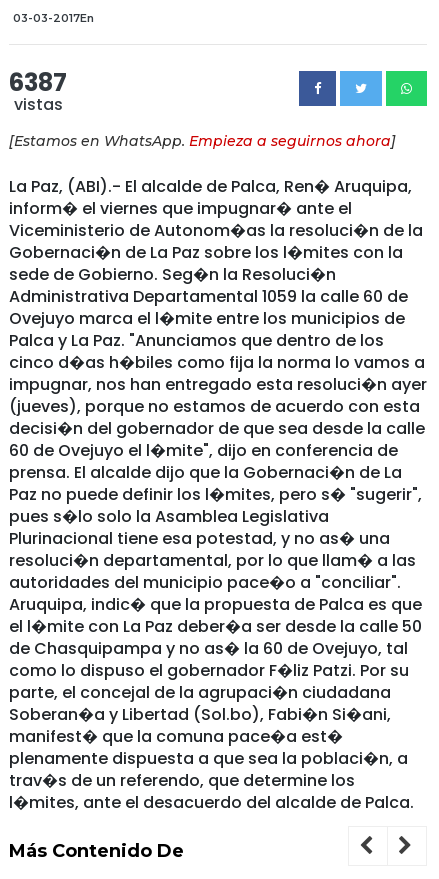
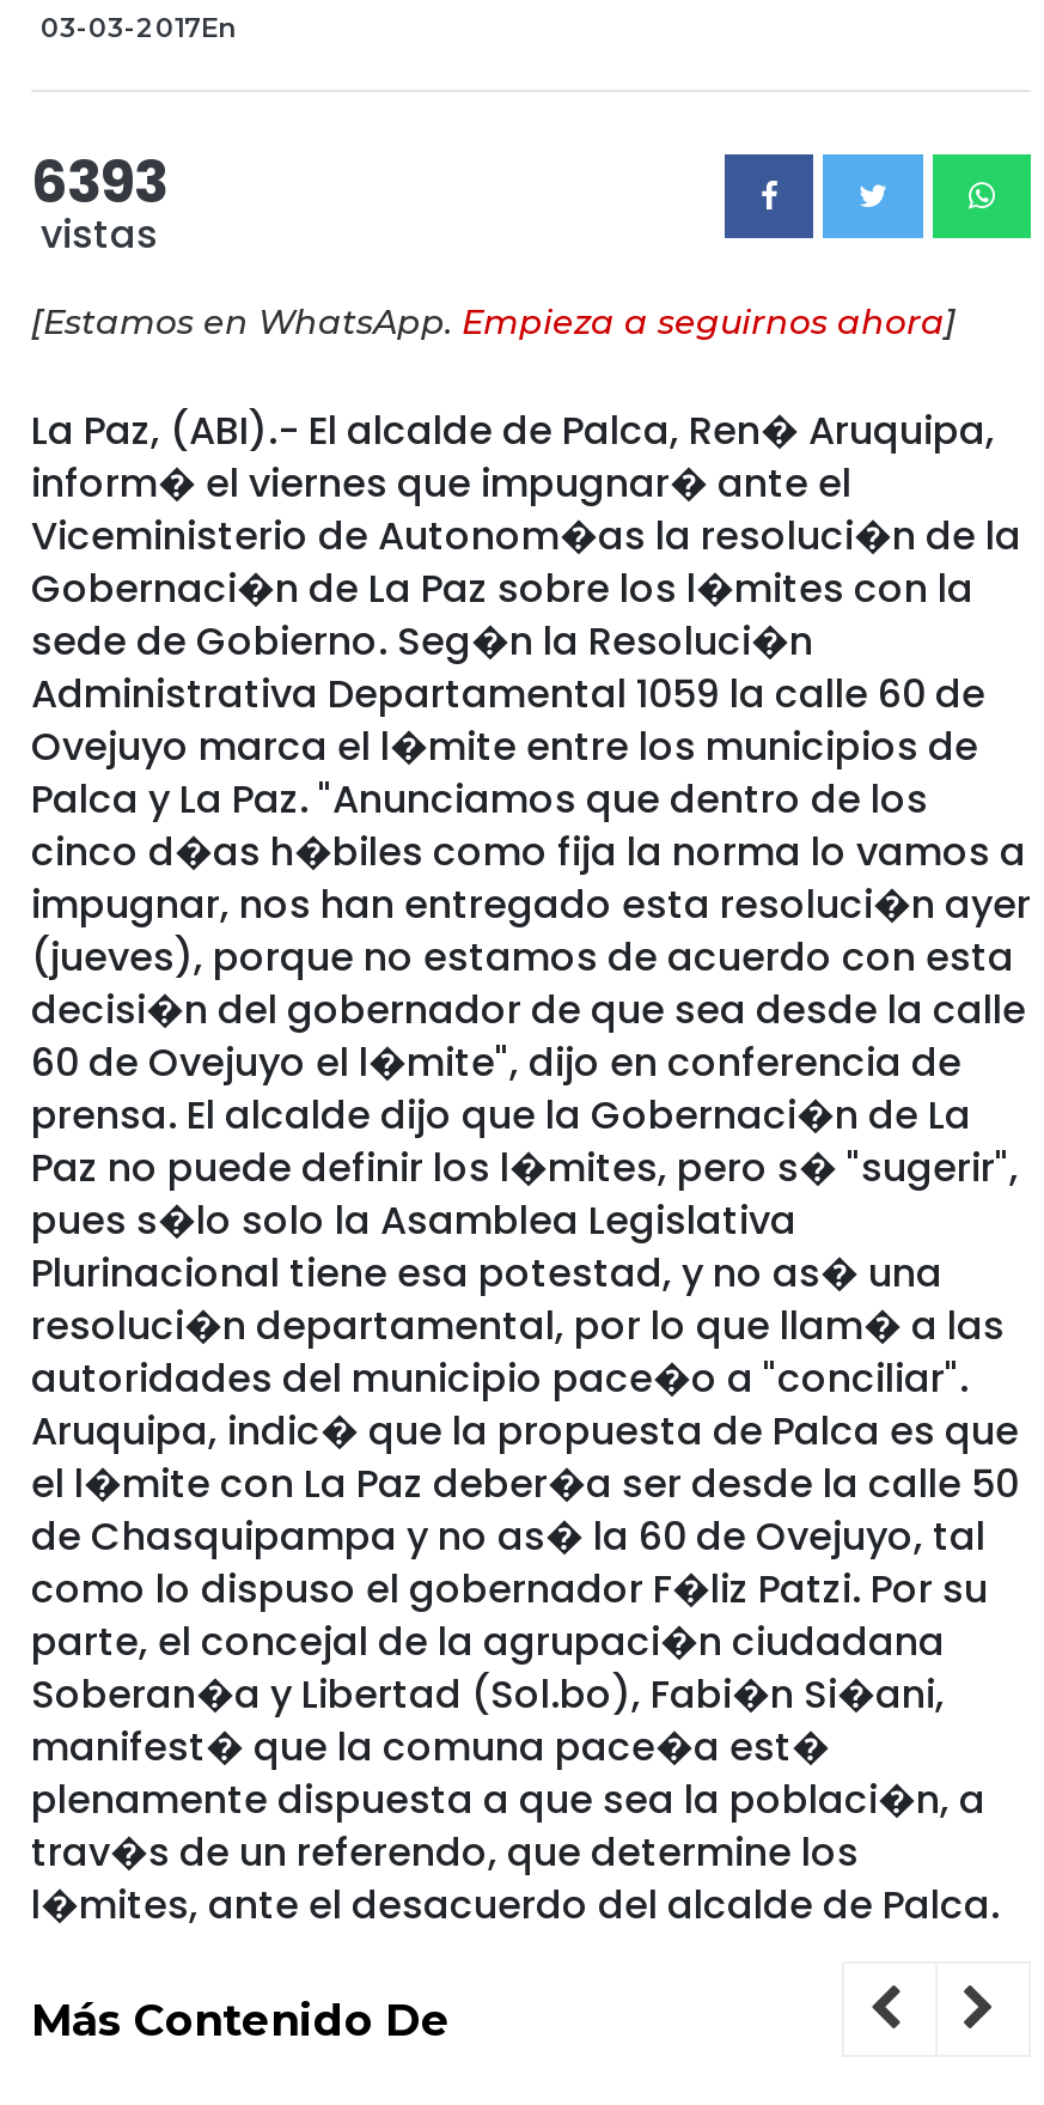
- 6387
+ 6393
